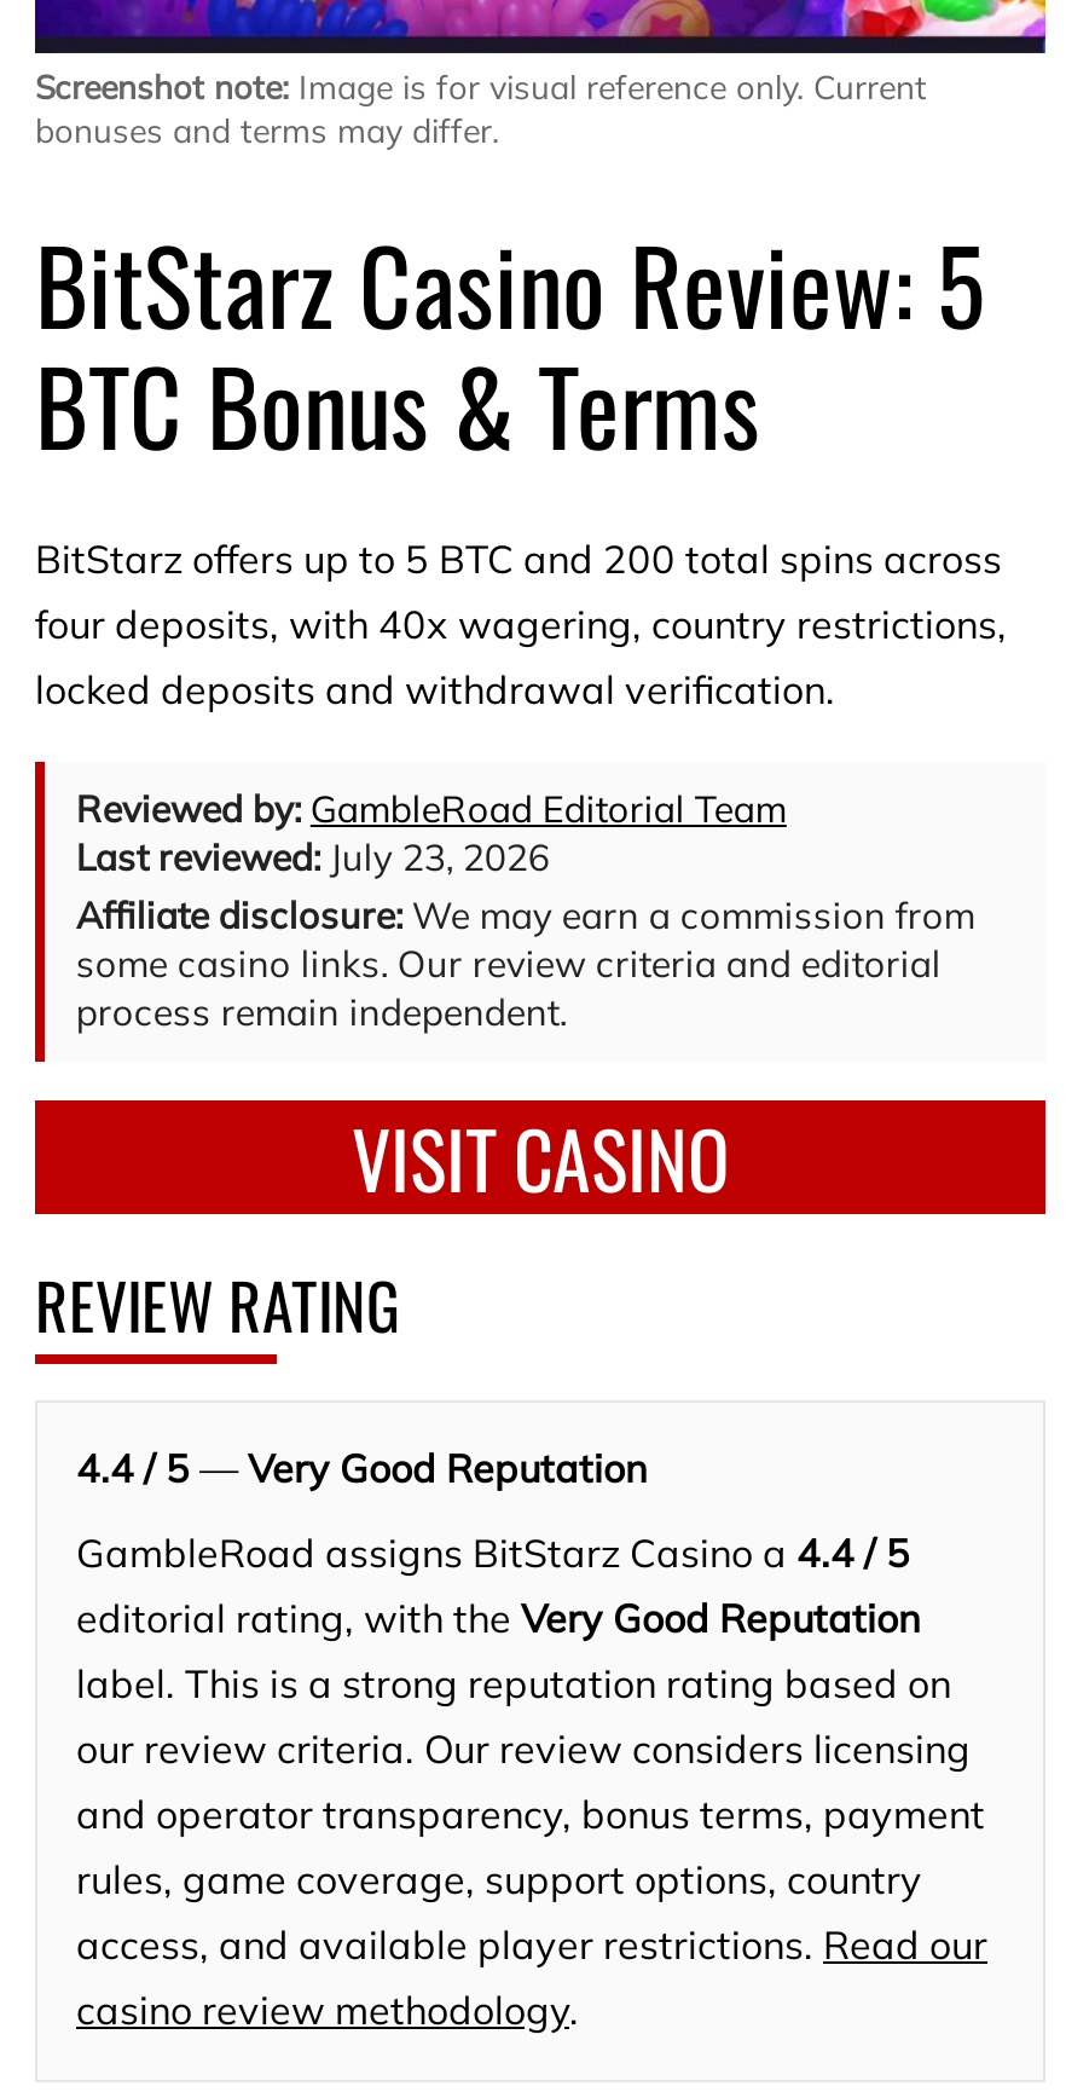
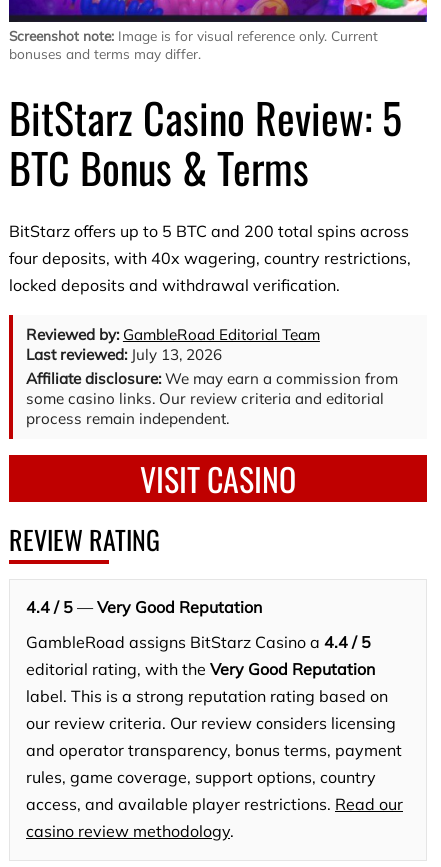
- Last reviewed: July 23, 2026
+ Last reviewed: July 13, 2026
